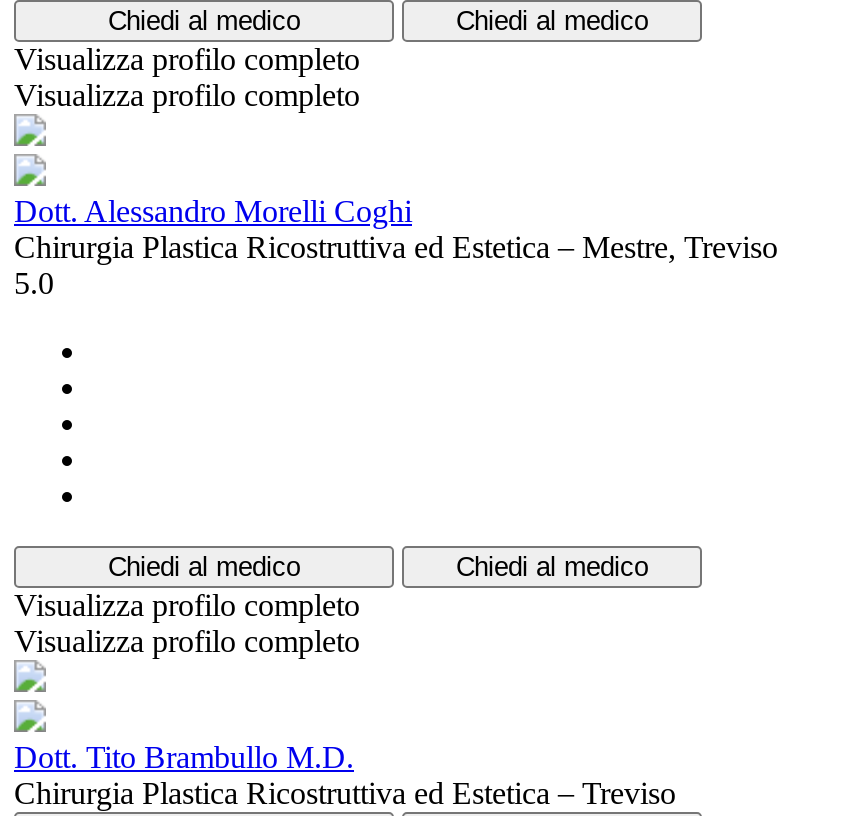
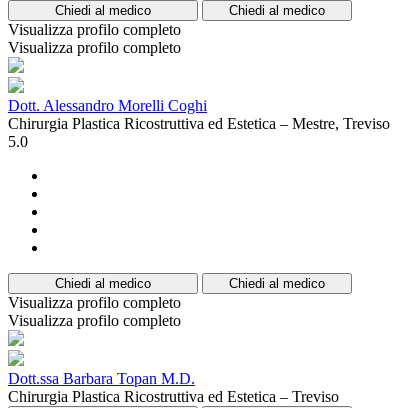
- Dott. Tito Brambullo M.D.
+ Dott.ssa Barbara Topan M.D.
